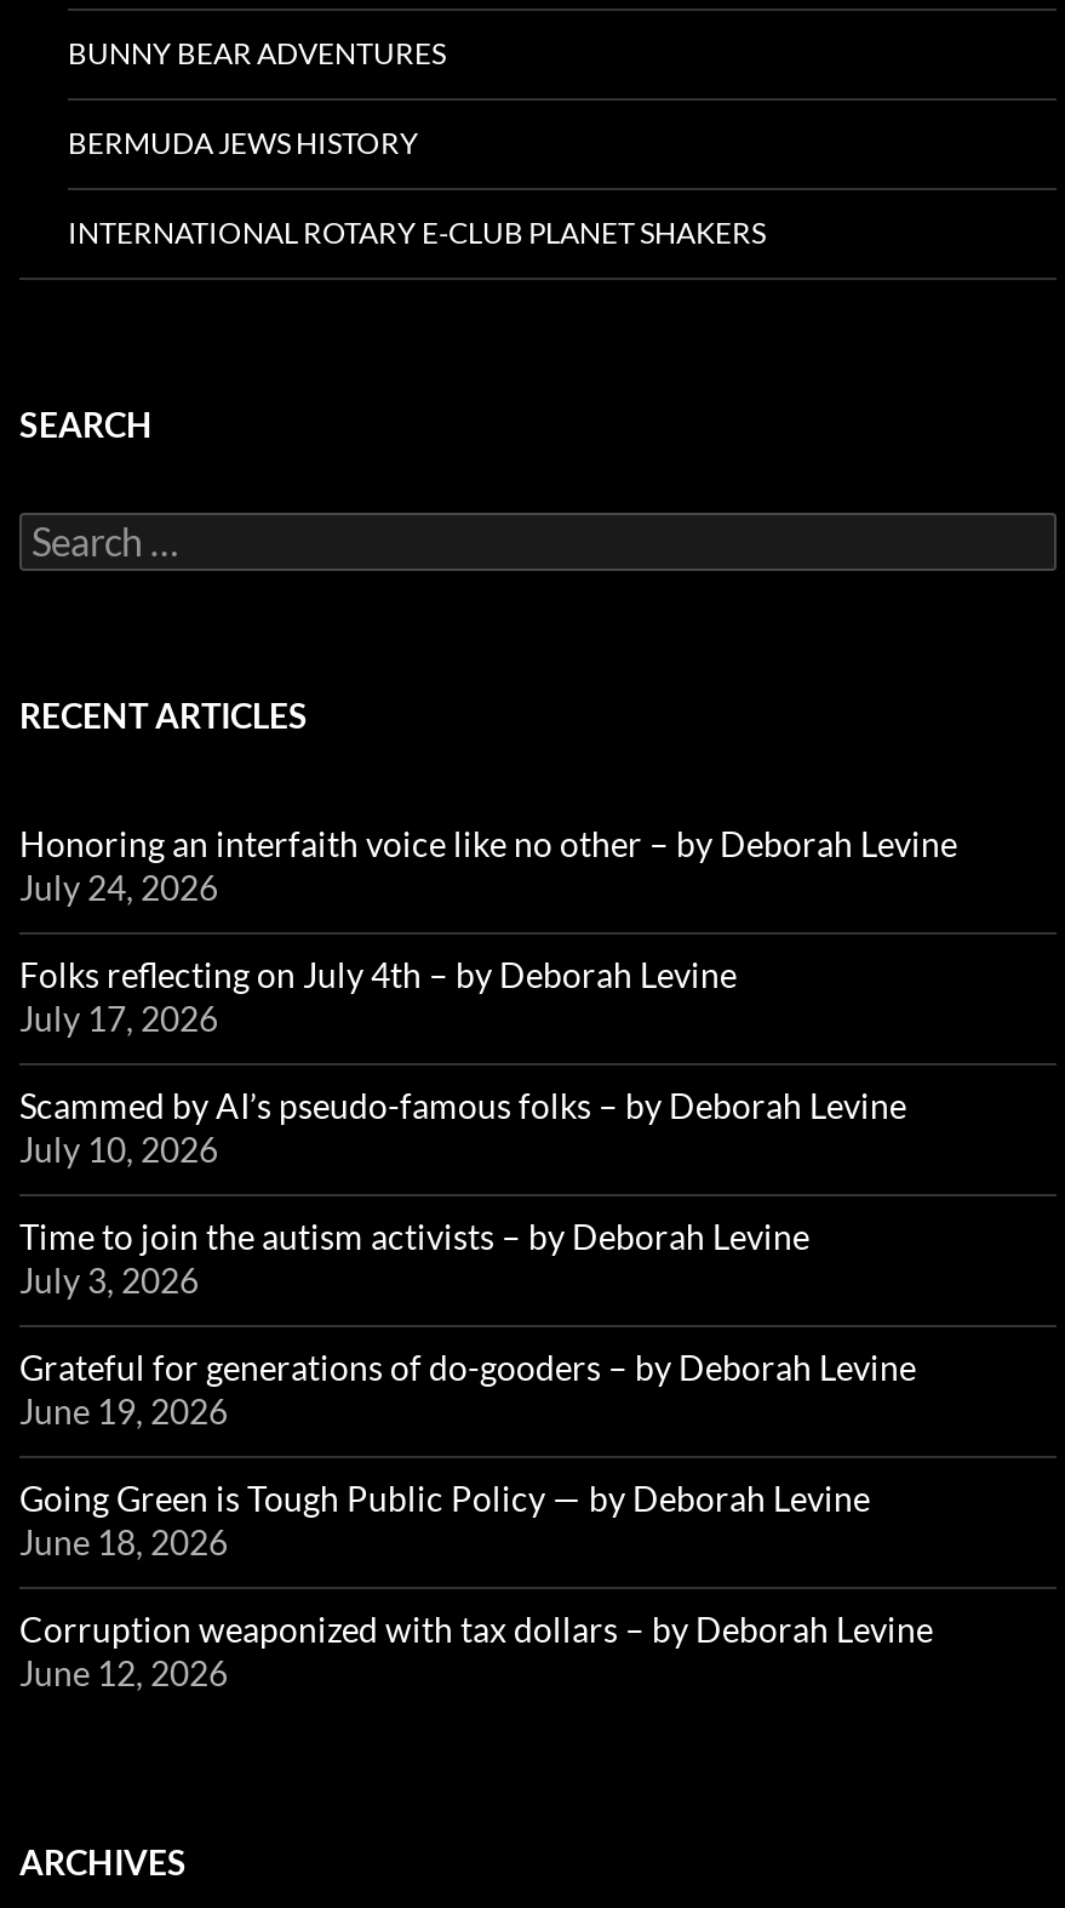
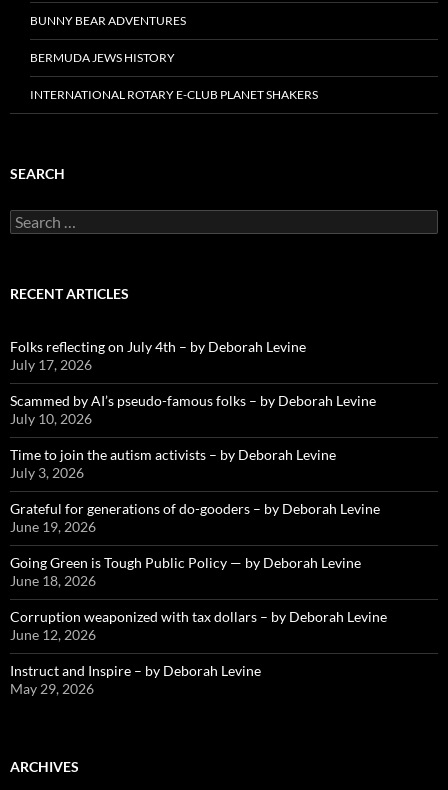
- Honoring an interfaith voice like no other – by Deborah Levine
- July 24, 2026

moved up: Folks reflecting on July 4th – by Deborah Levine | July 17, 2026 | Scammed by AI’s pseudo-famous folks – by Deborah Levine | ... | Corruption weaponized with tax dollars – by Deborah Levine | June 12, 2026

+ Instruct and Inspire – by Deborah Levine
+ May 29, 2026
